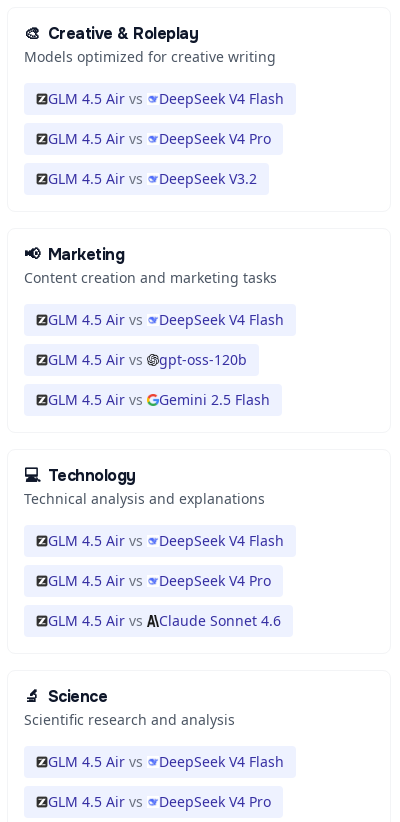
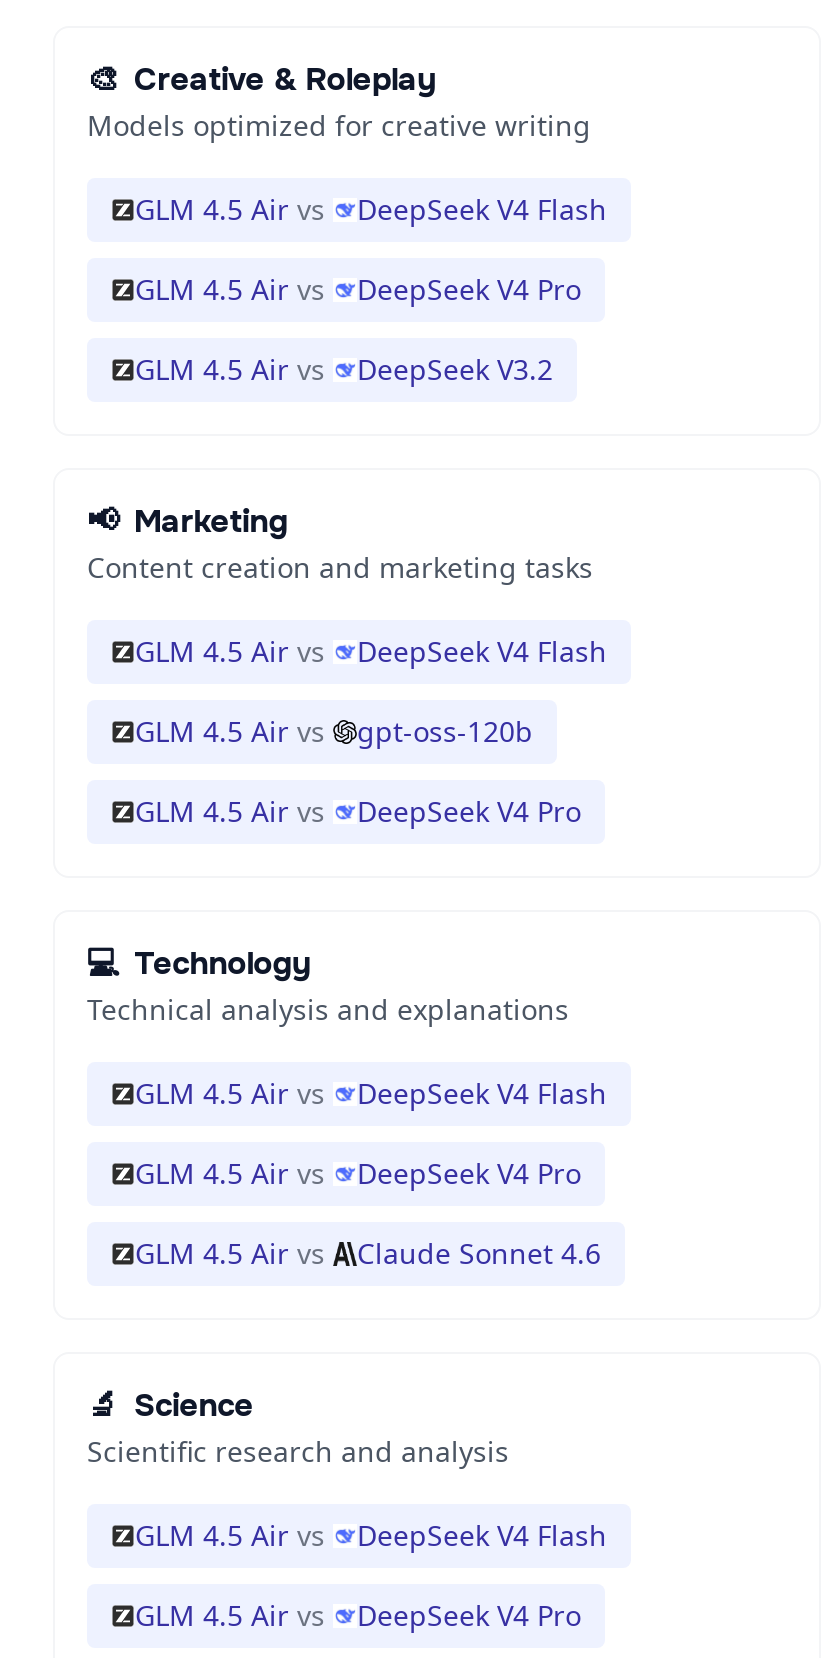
- Gemini 2.5 Flash
+ DeepSeek V4 Pro
